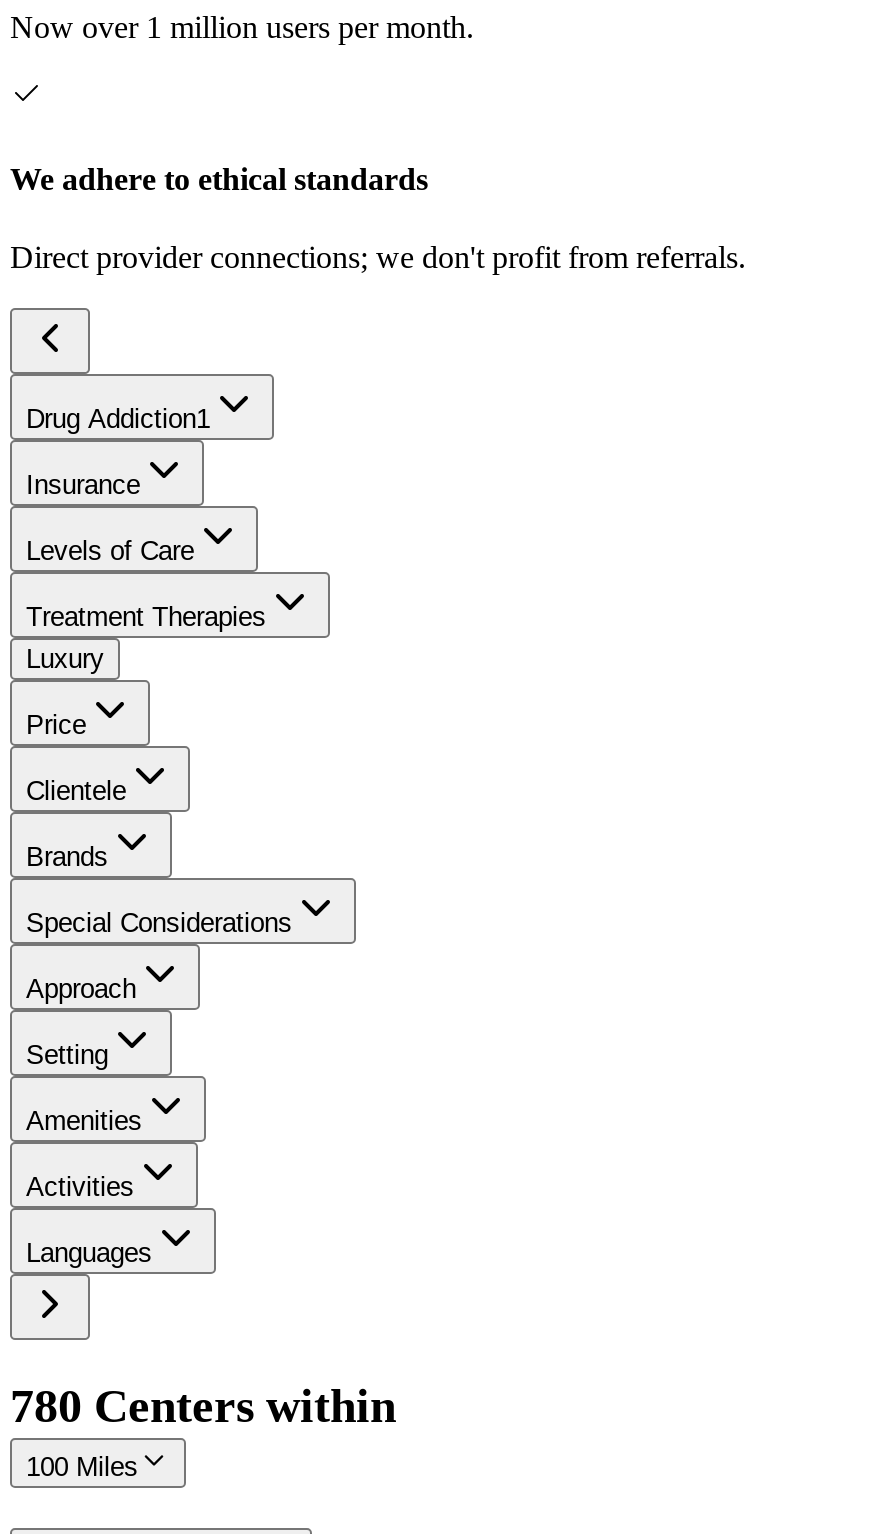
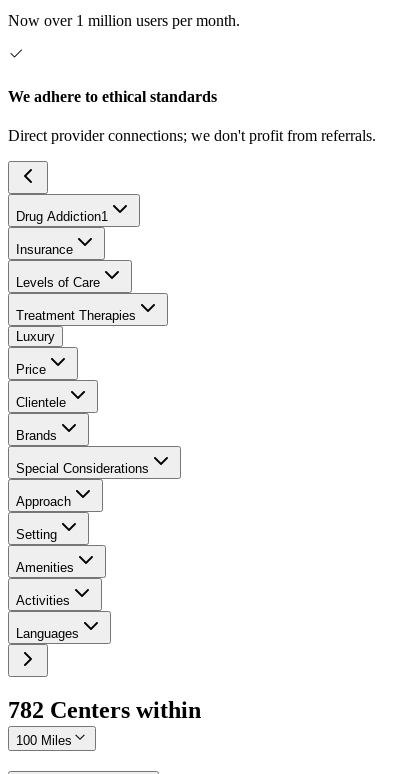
- 780 Centers within
+ 782 Centers within
